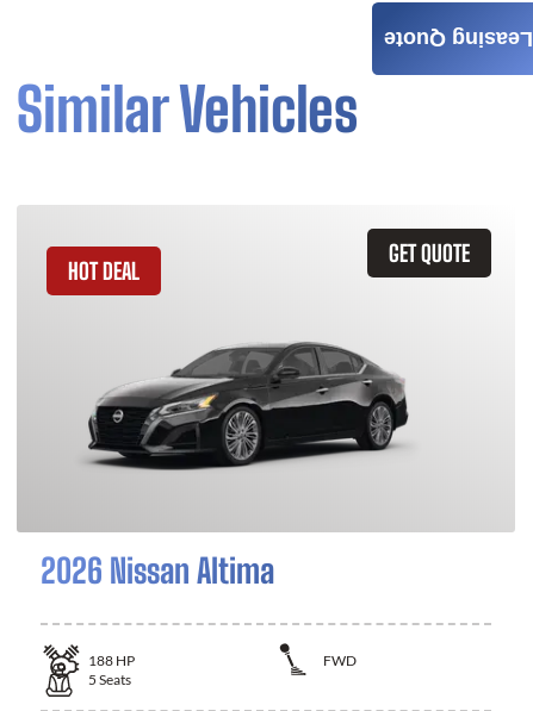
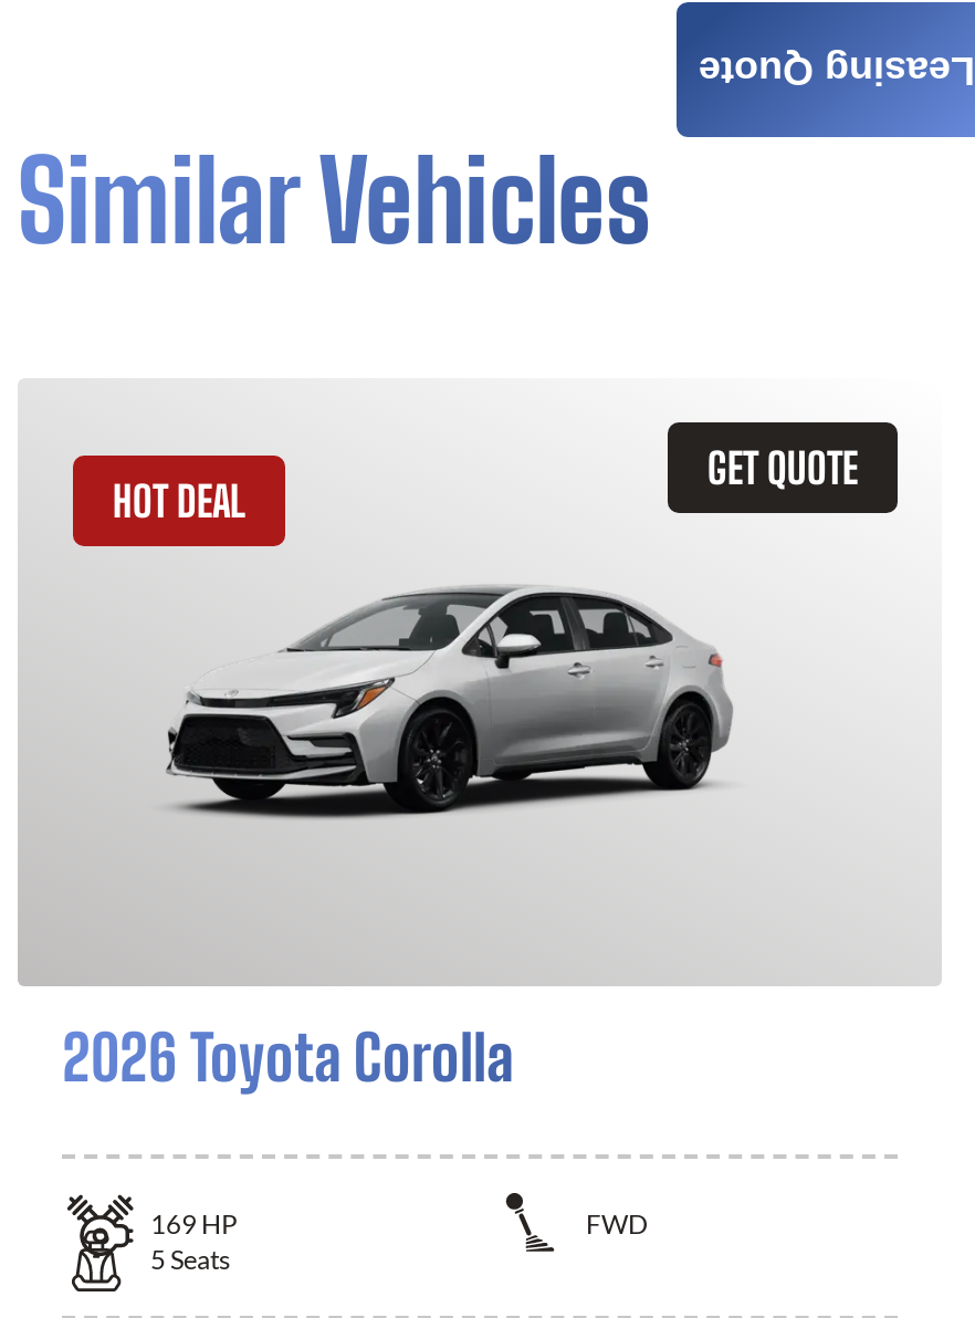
- [image]
+ [image]

- 2026 Nissan Altima
+ 2026 Toyota Corolla

- 188 HP
+ 169 HP
